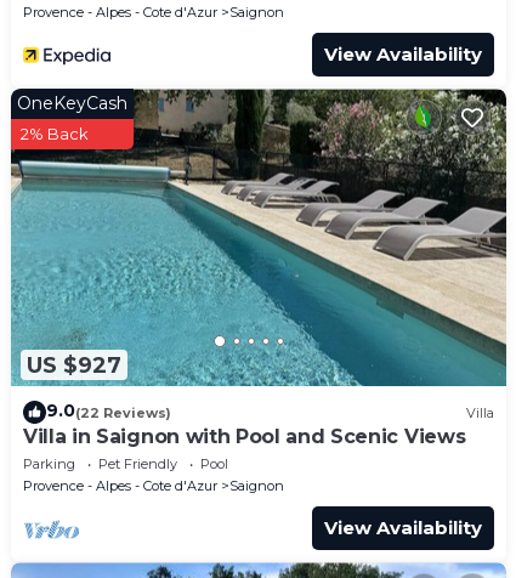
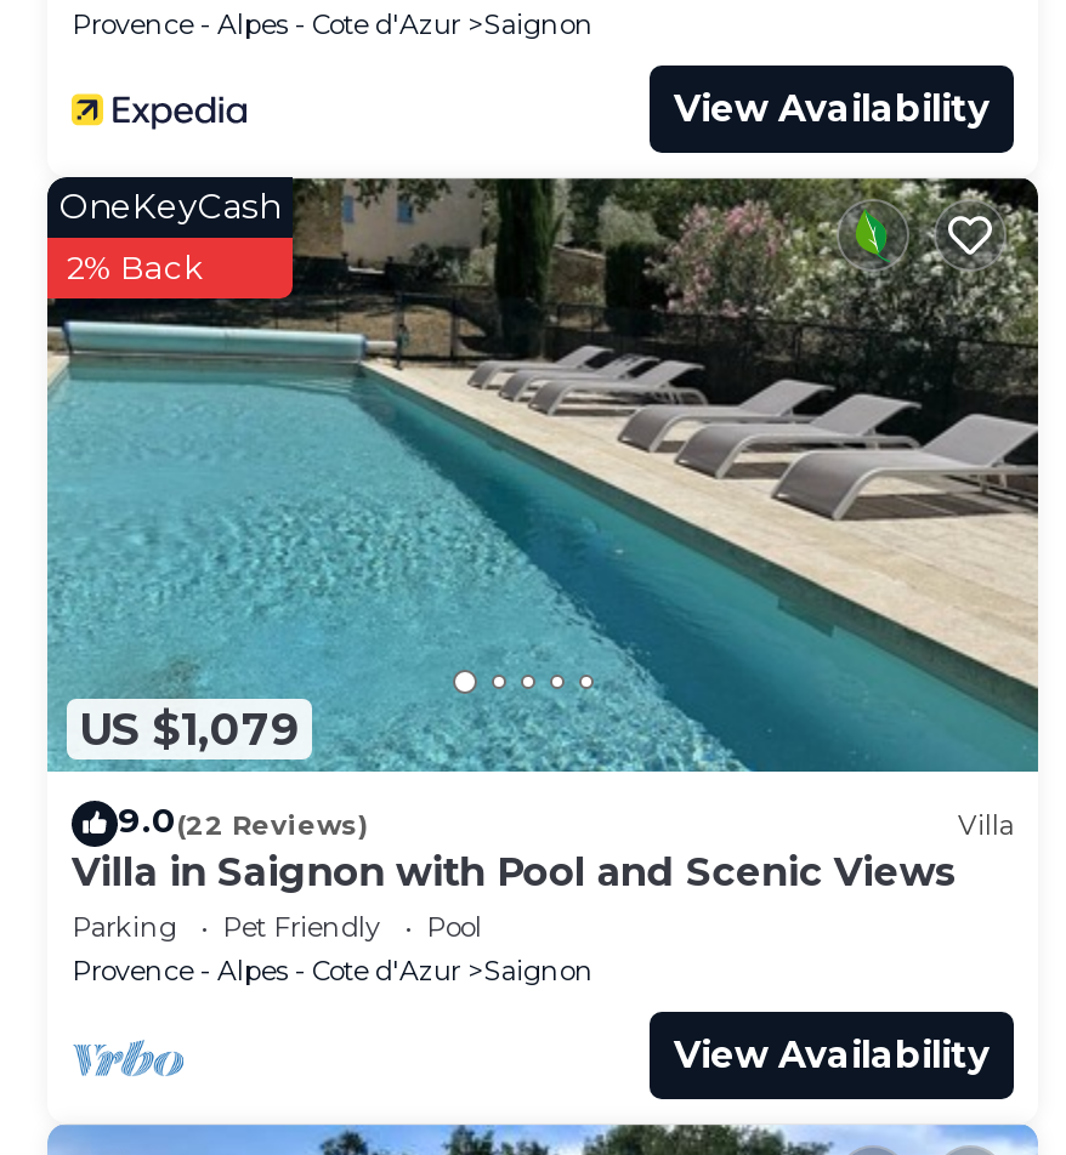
- US $927
+ US $1,079
